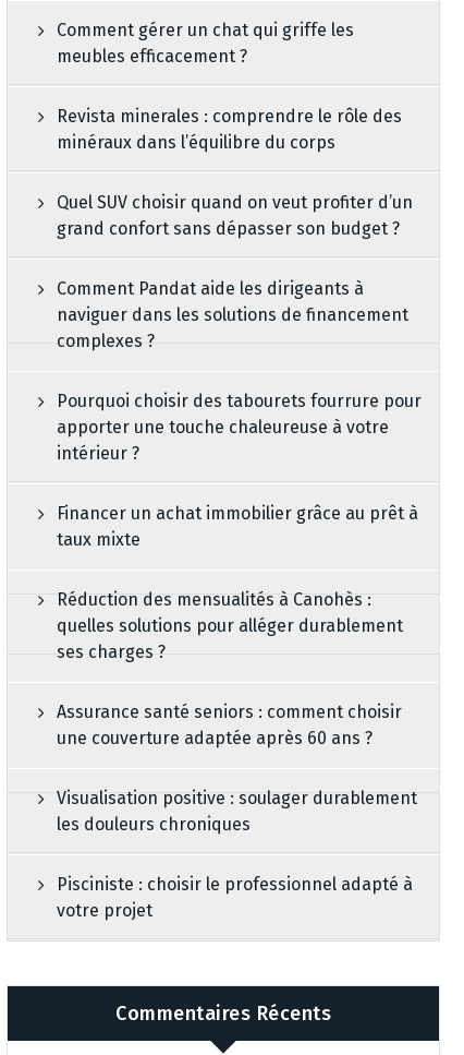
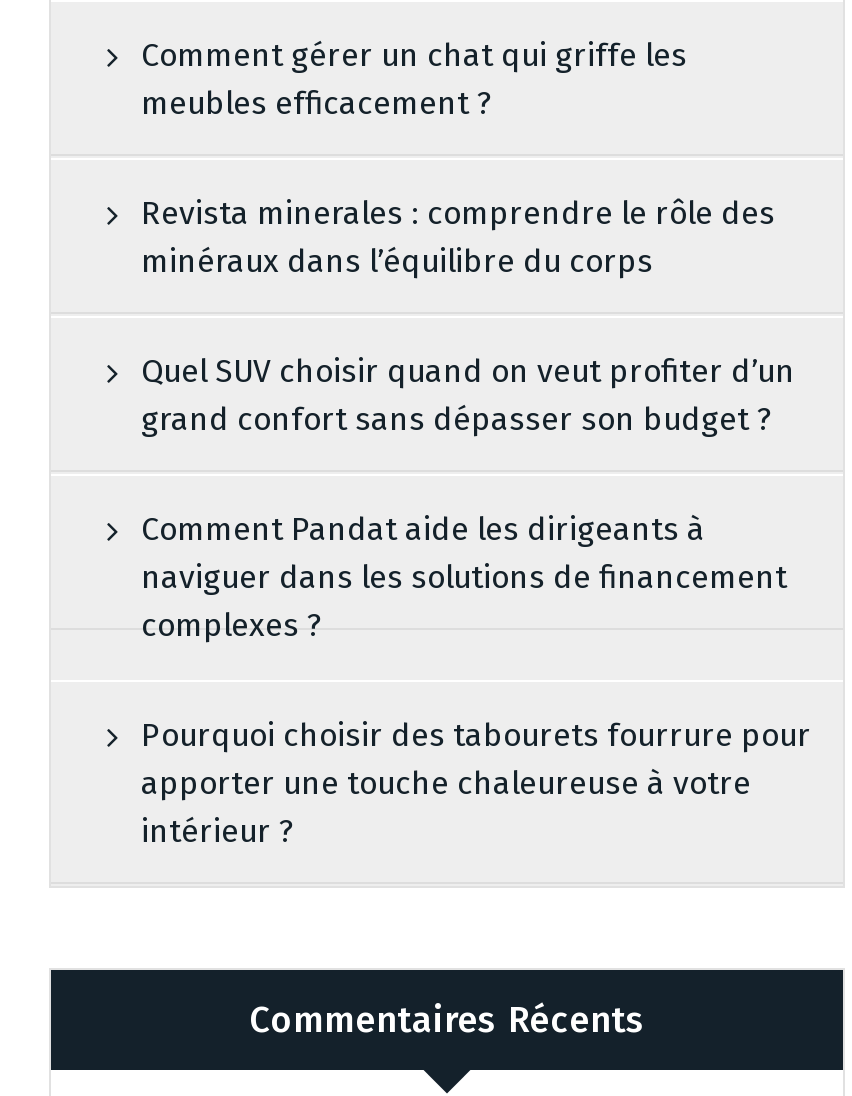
- Financer un achat immobilier grâce au prêt à
- taux mixte
- Réduction des mensualités à Canohès :
- quelles solutions pour alléger durablement
- ses charges ?
- Assurance santé seniors : comment choisir
- une couverture adaptée après 60 ans ?
- Visualisation positive : soulager durablement
- les douleurs chroniques
- Pisciniste : choisir le professionnel adapté à
- votre projet
